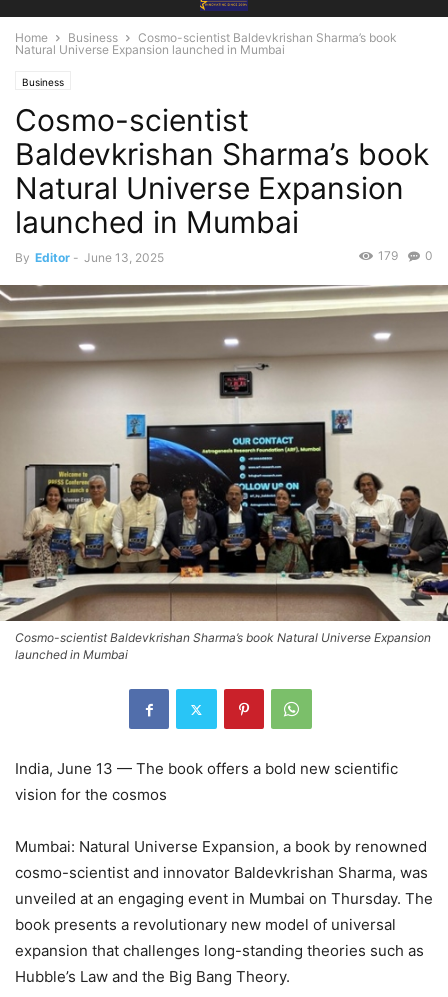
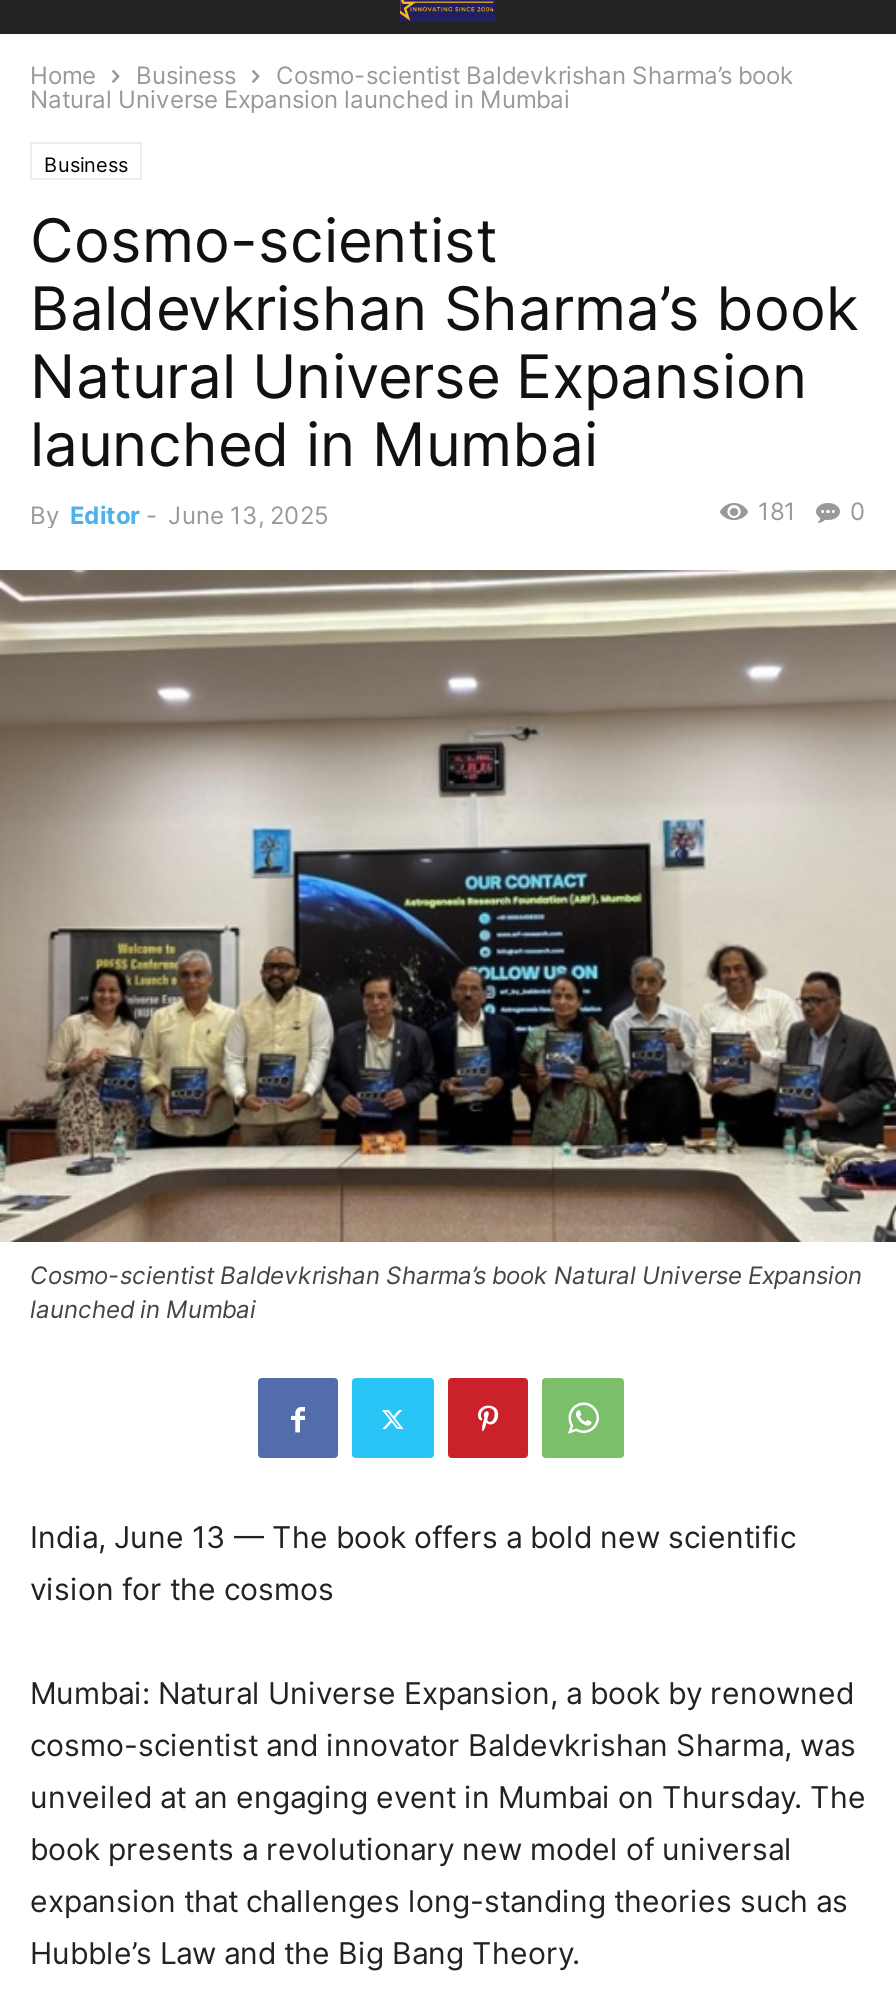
- 179 0
+ 181 0
